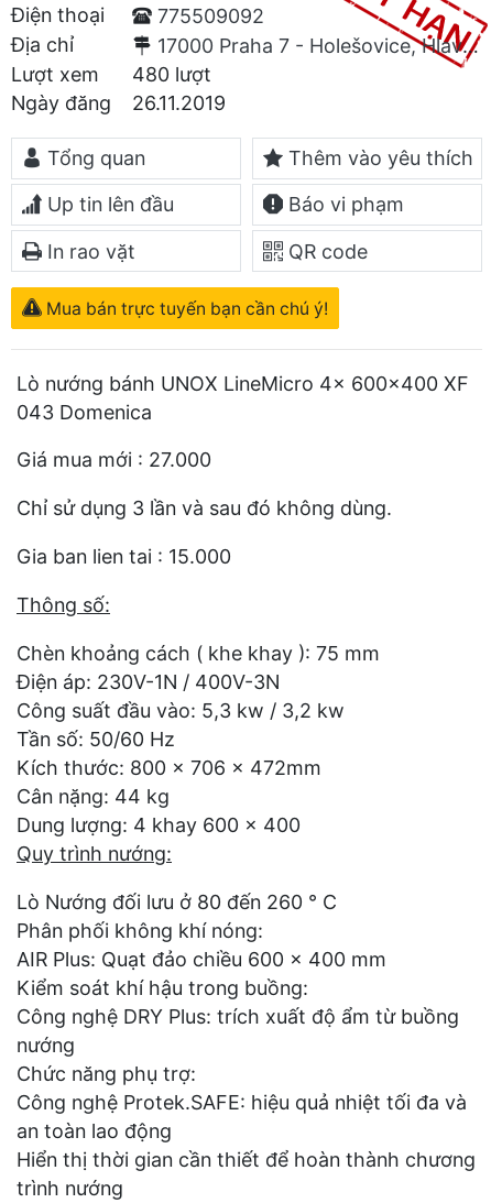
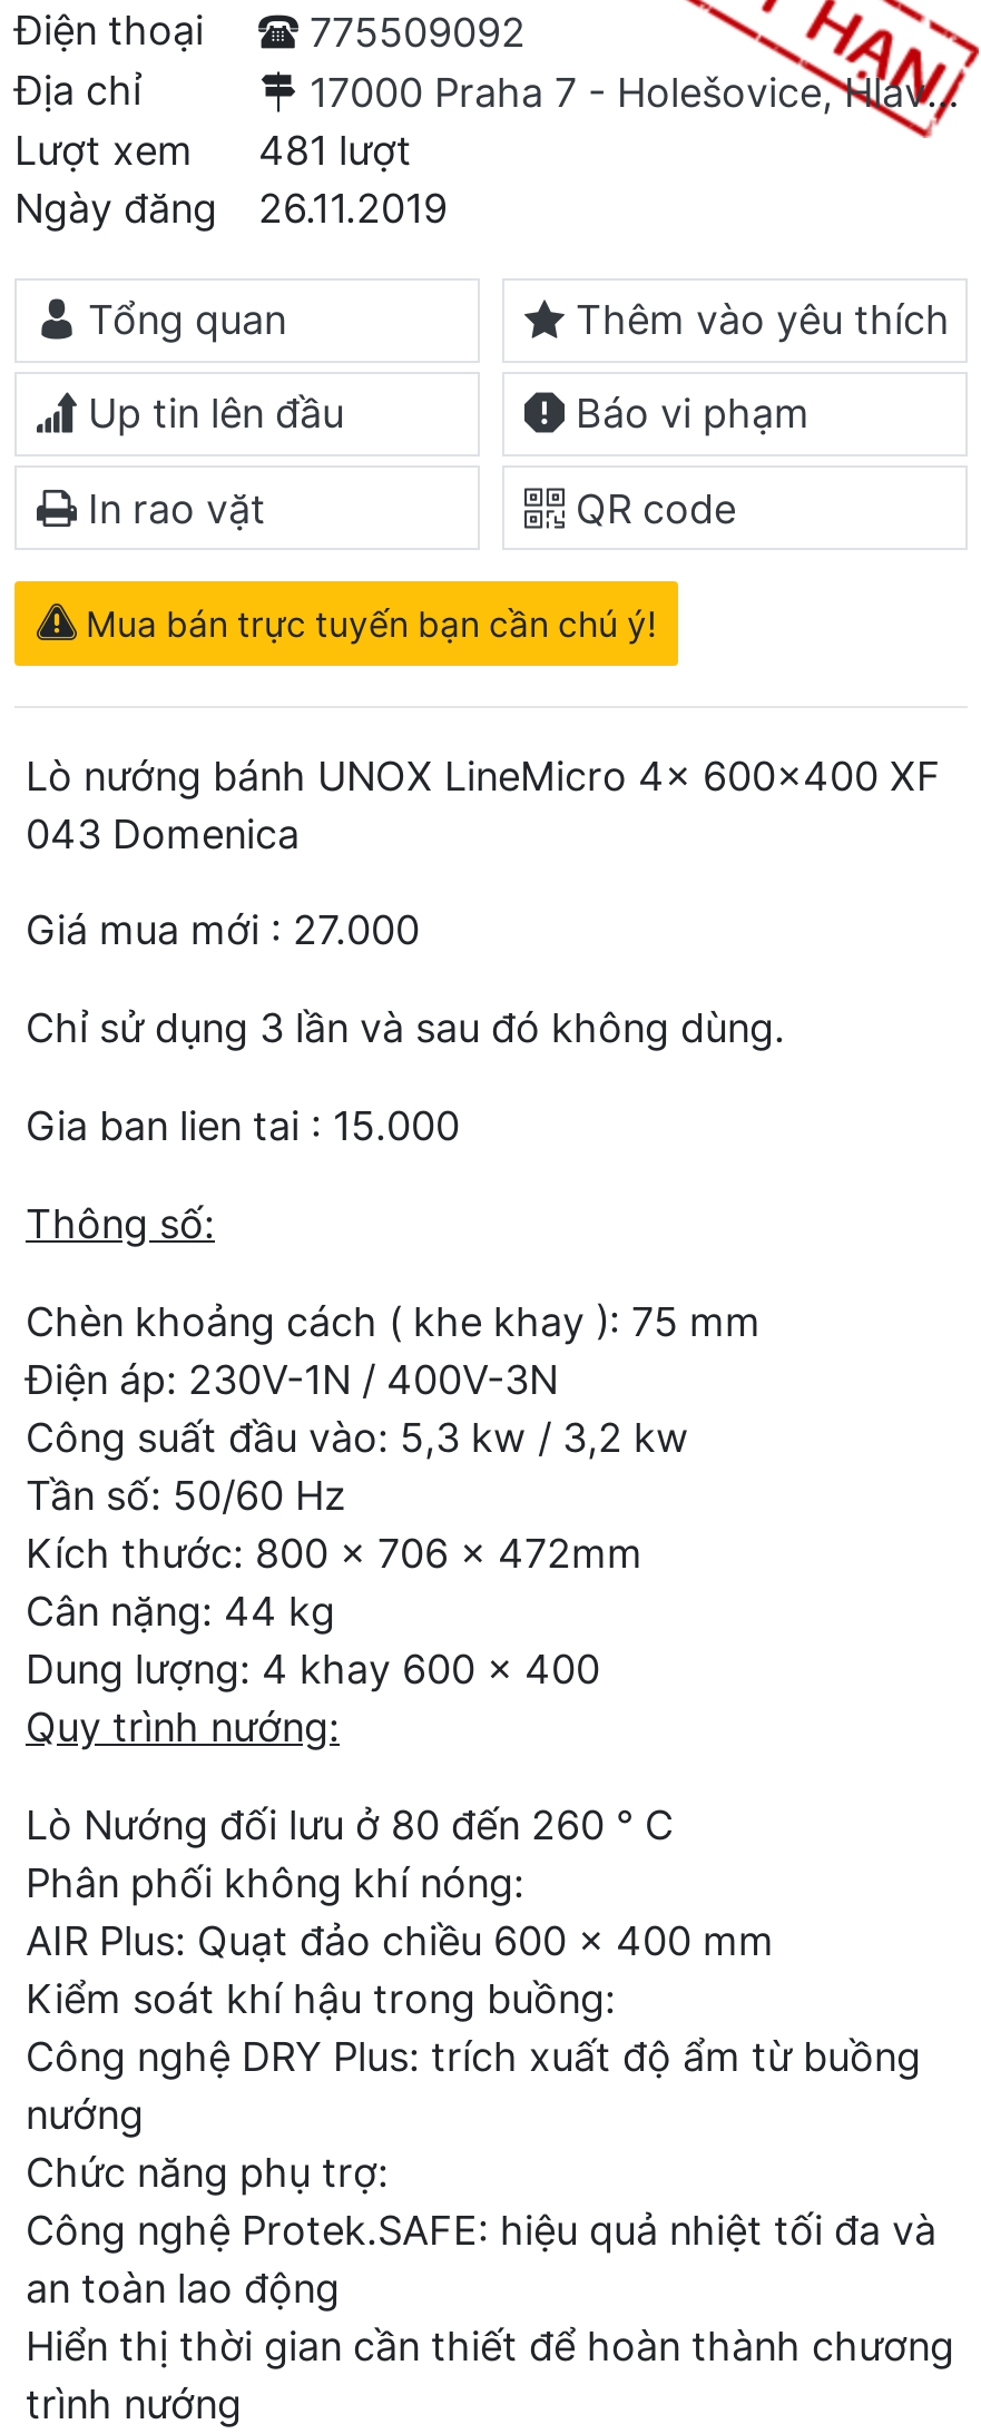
- Lượt xem 480 lượt
+ Lượt xem 481 lượt
